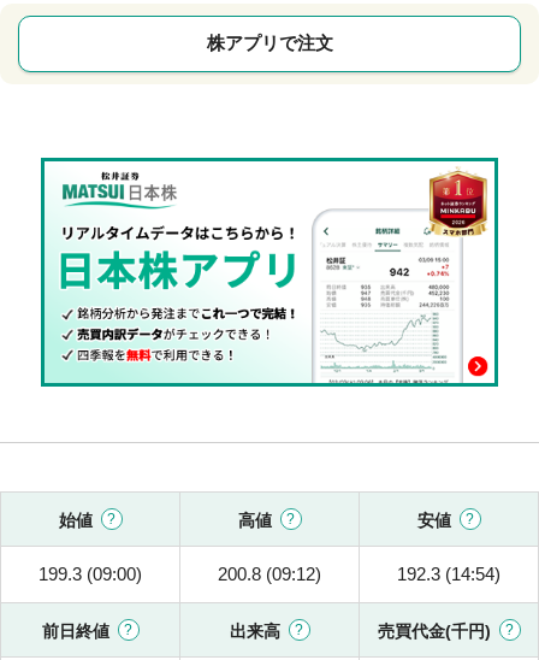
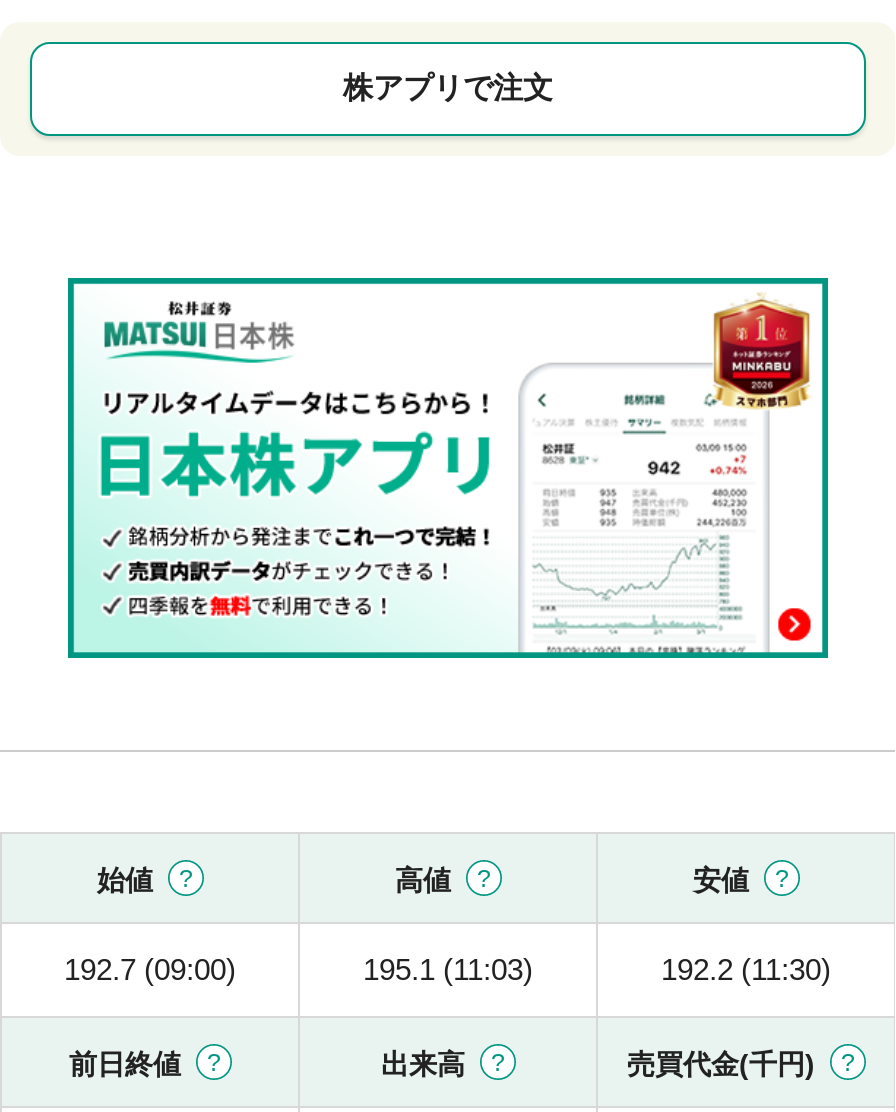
- 199.3 (09:00)
+ 192.7 (09:00)

- 200.8 (09:12)
+ 195.1 (11:03)

- 192.3 (14:54)
+ 192.2 (11:30)
